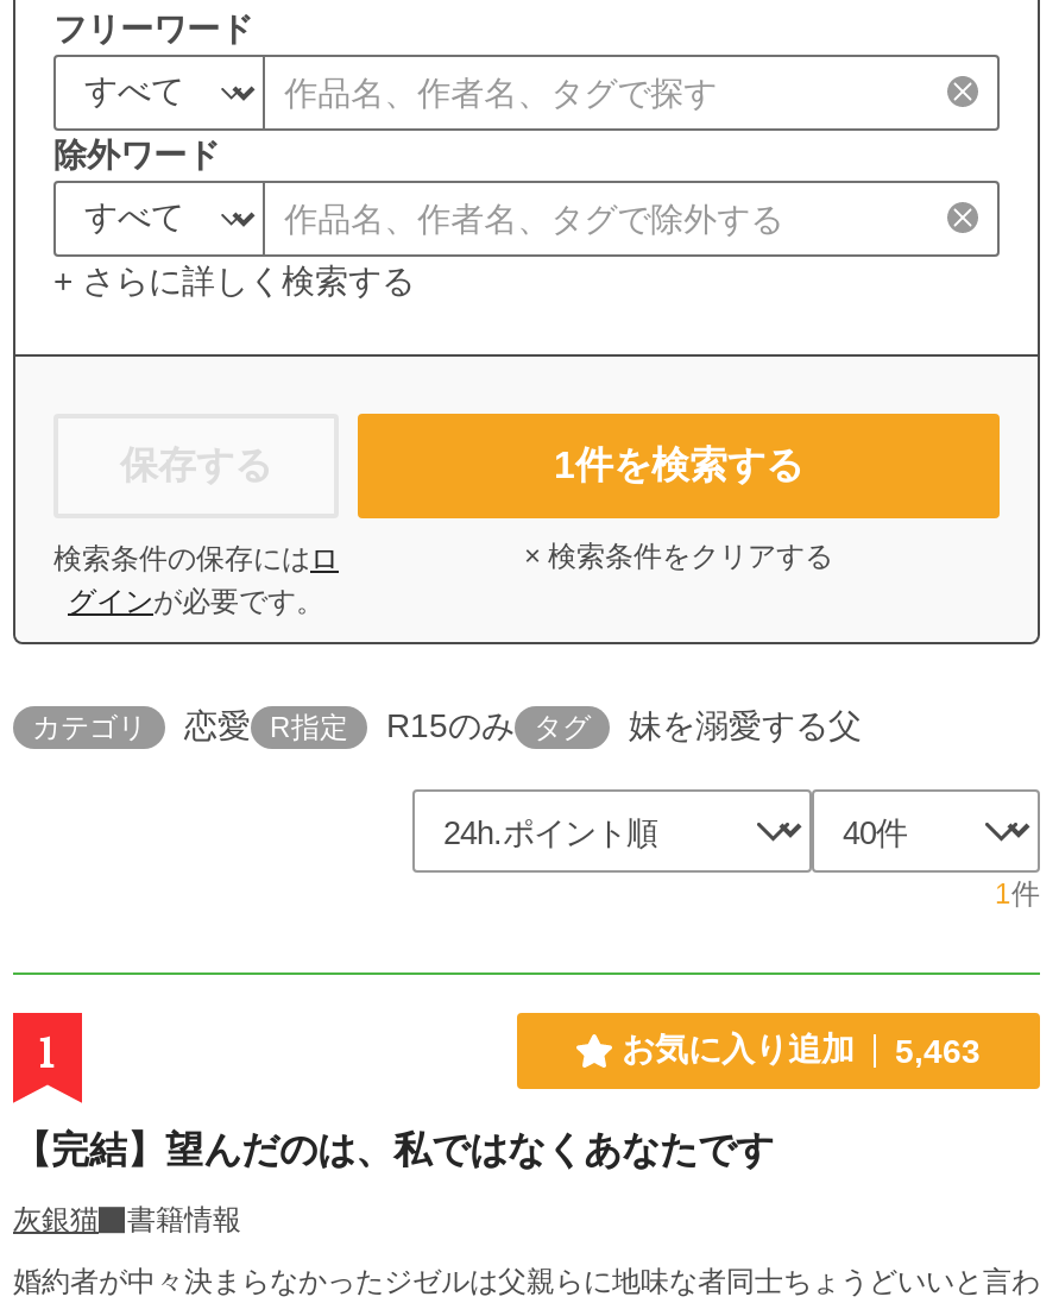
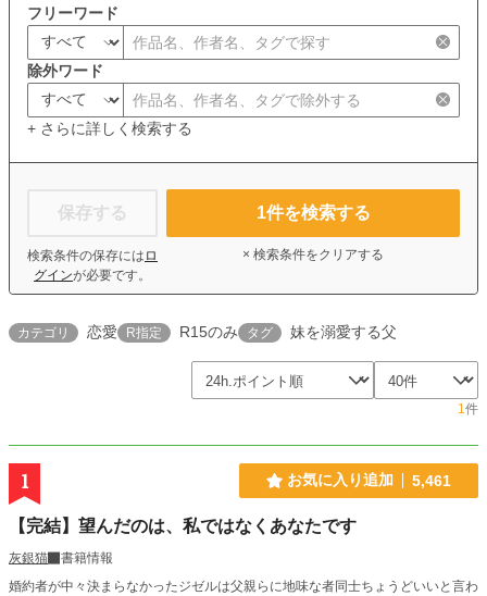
- お気に入り追加 5,463
+ お気に入り追加 5,461
